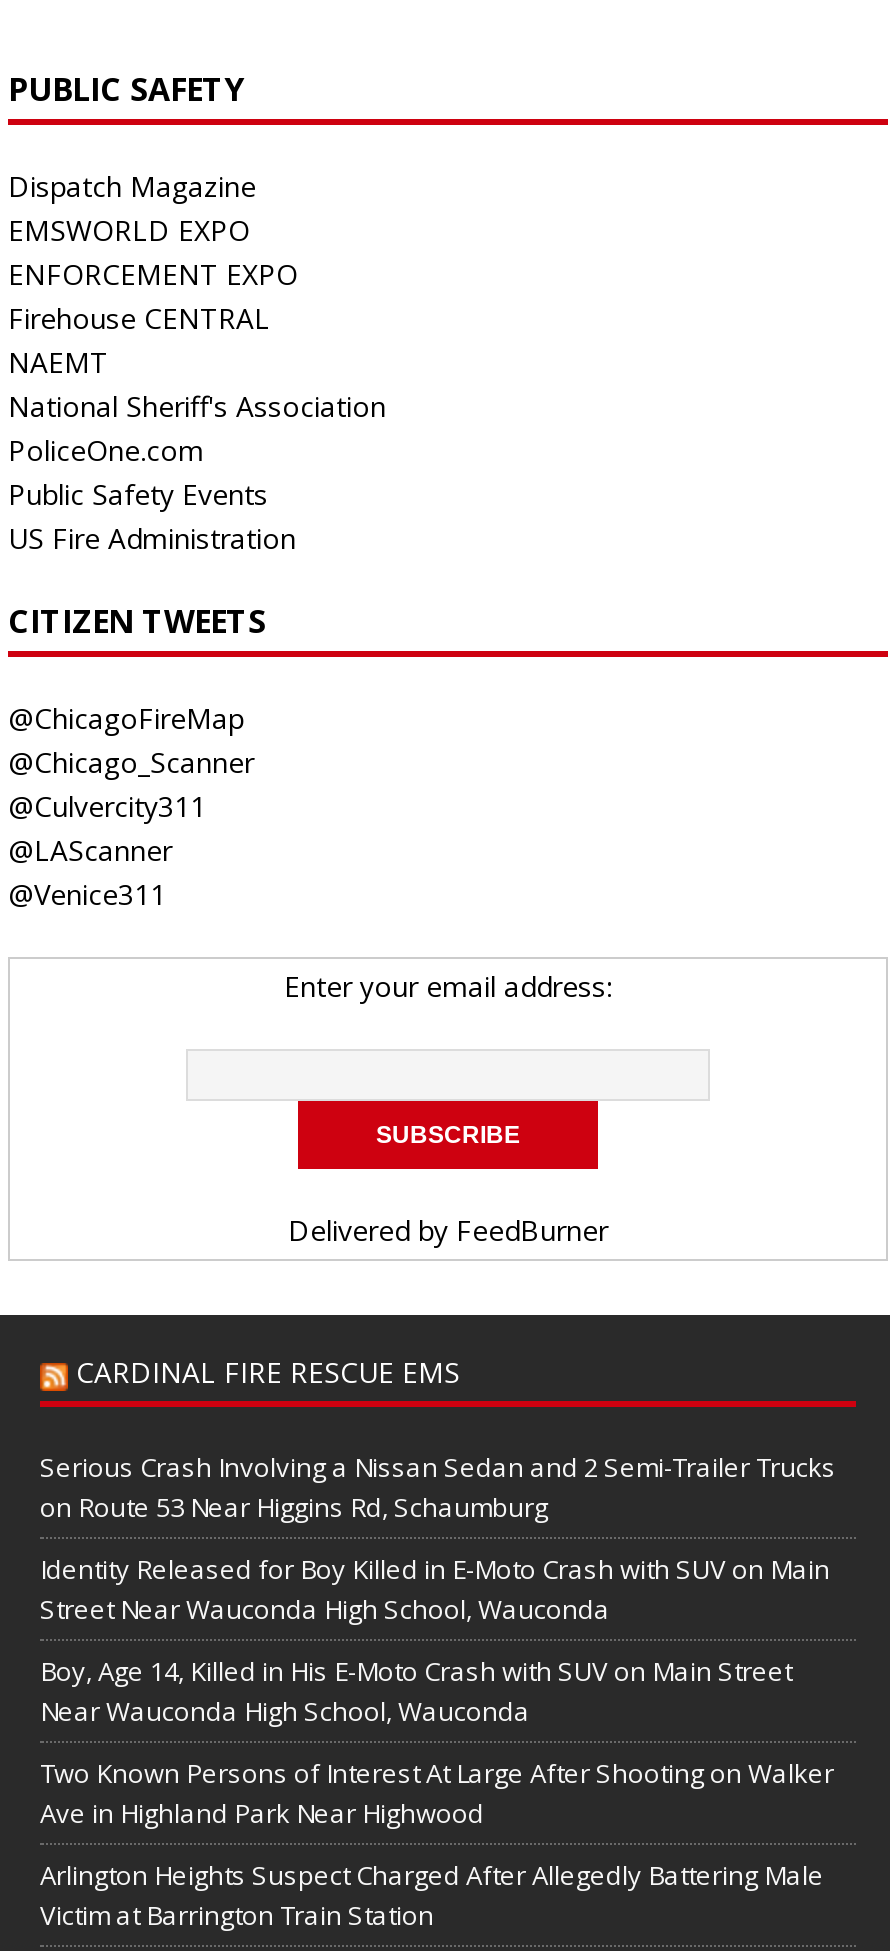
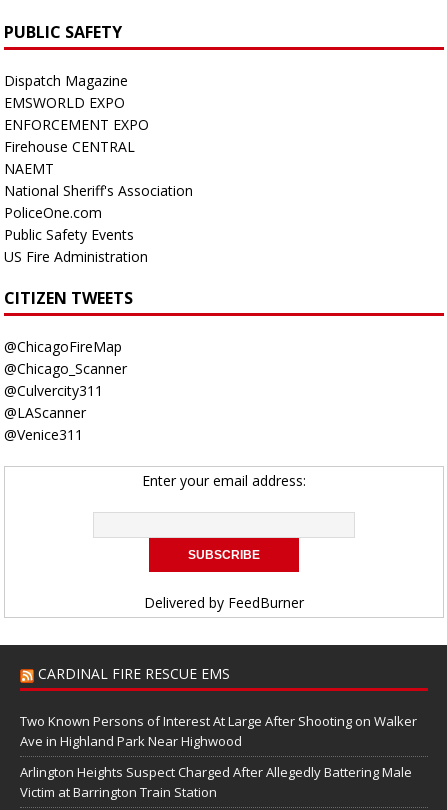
- Serious Crash Involving a Nissan Sedan and 2 Semi-Trailer Trucks
- on Route 53 Near Higgins Rd, Schaumburg
- Identity Released for Boy Killed in E-Moto Crash with SUV on Main
- Street Near Wauconda High School, Wauconda
- Boy, Age 14, Killed in His E-Moto Crash with SUV on Main Street
- Near Wauconda High School, Wauconda
